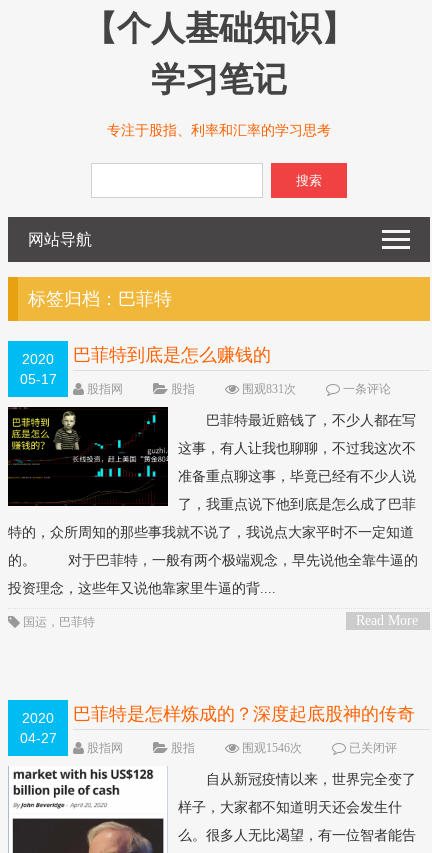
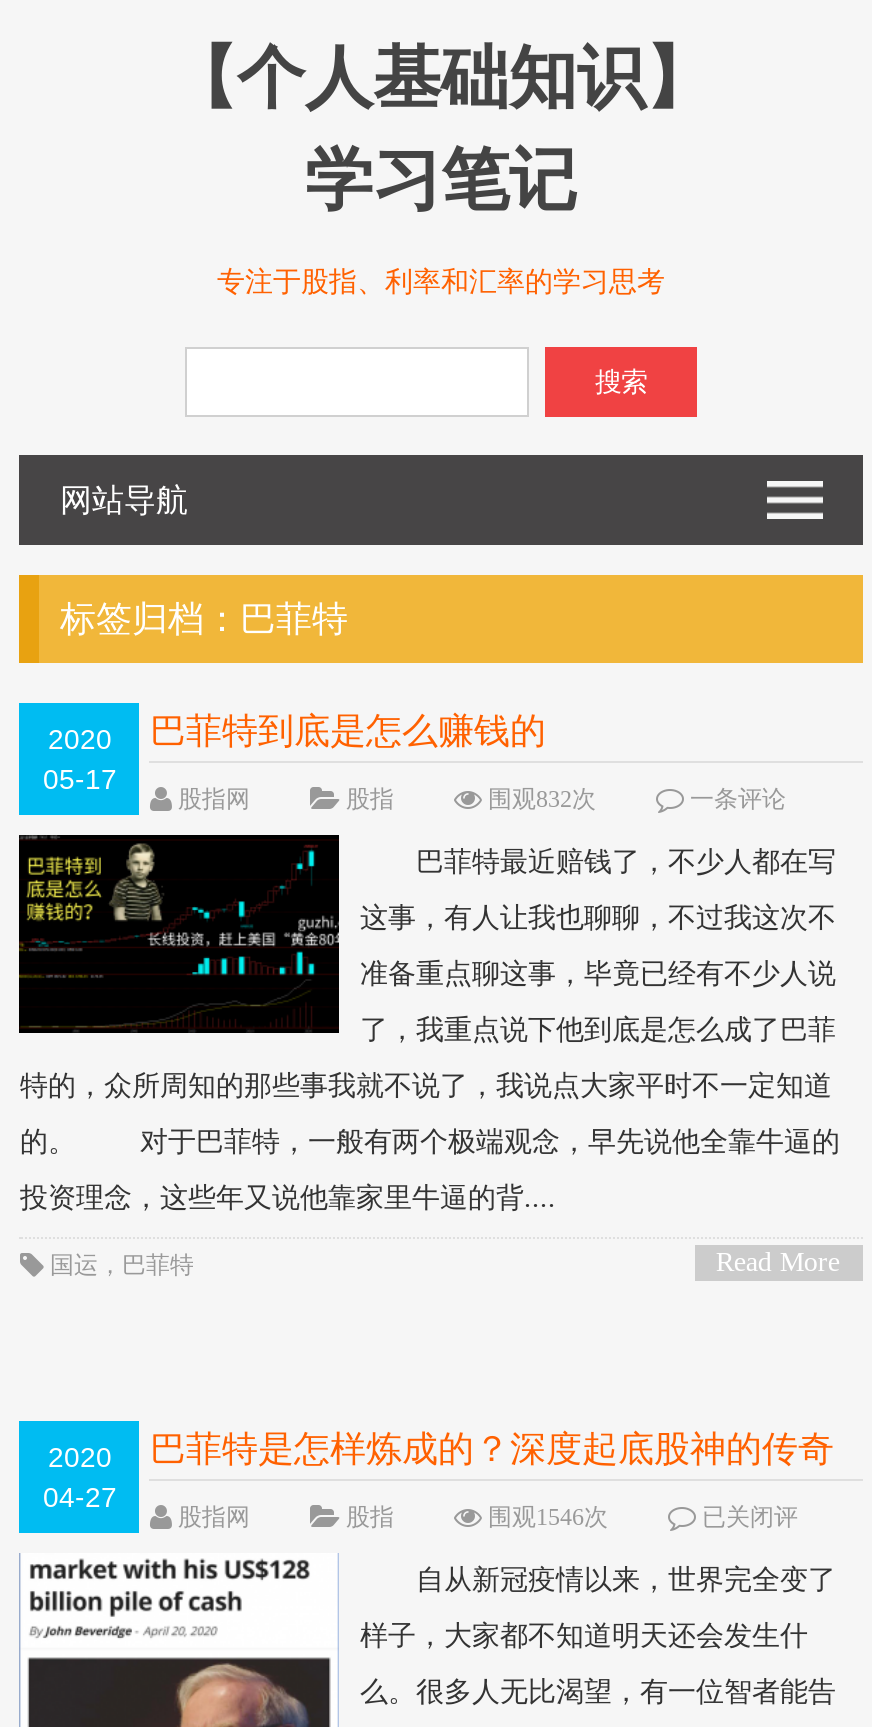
- 围观831次
+ 围观832次
